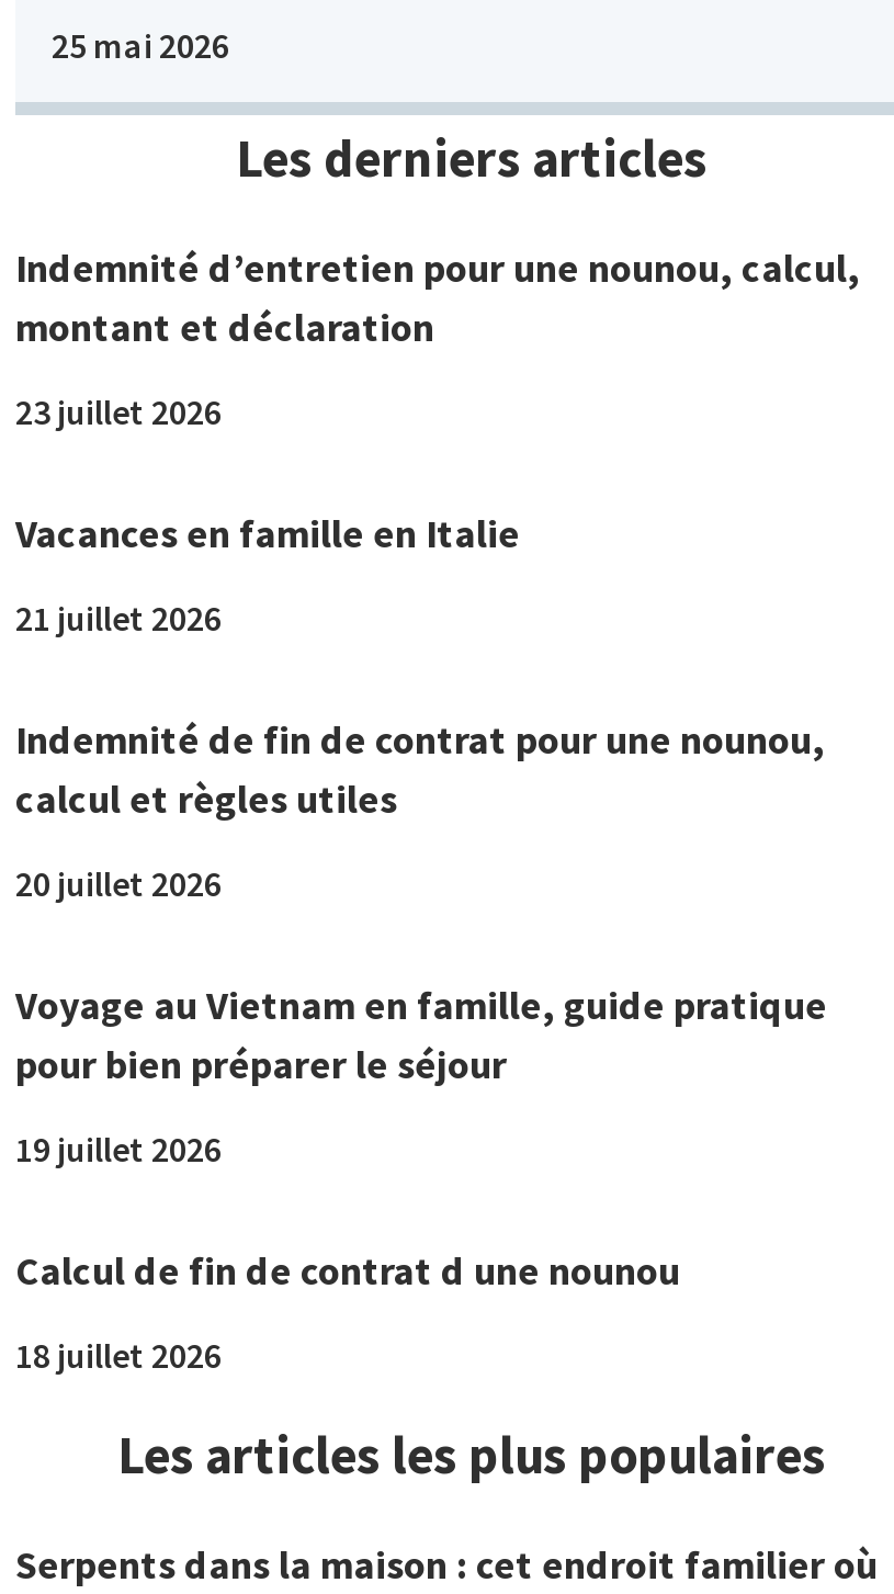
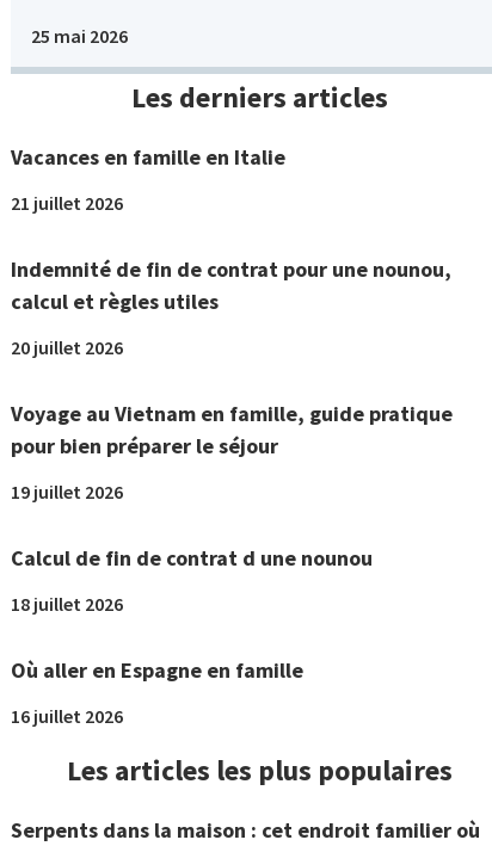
- Indemnité d’entretien pour une nounou, calcul,
- montant et déclaration
- 23 juillet 2026

moved up: Vacances en famille en Italie | 21 juillet 2026 | Indemnité de fin de contrat pour une nounou, | ... | Calcul de fin de contrat d une nounou | 18 juillet 2026

+ Où aller en Espagne en famille
+ 16 juillet 2026
